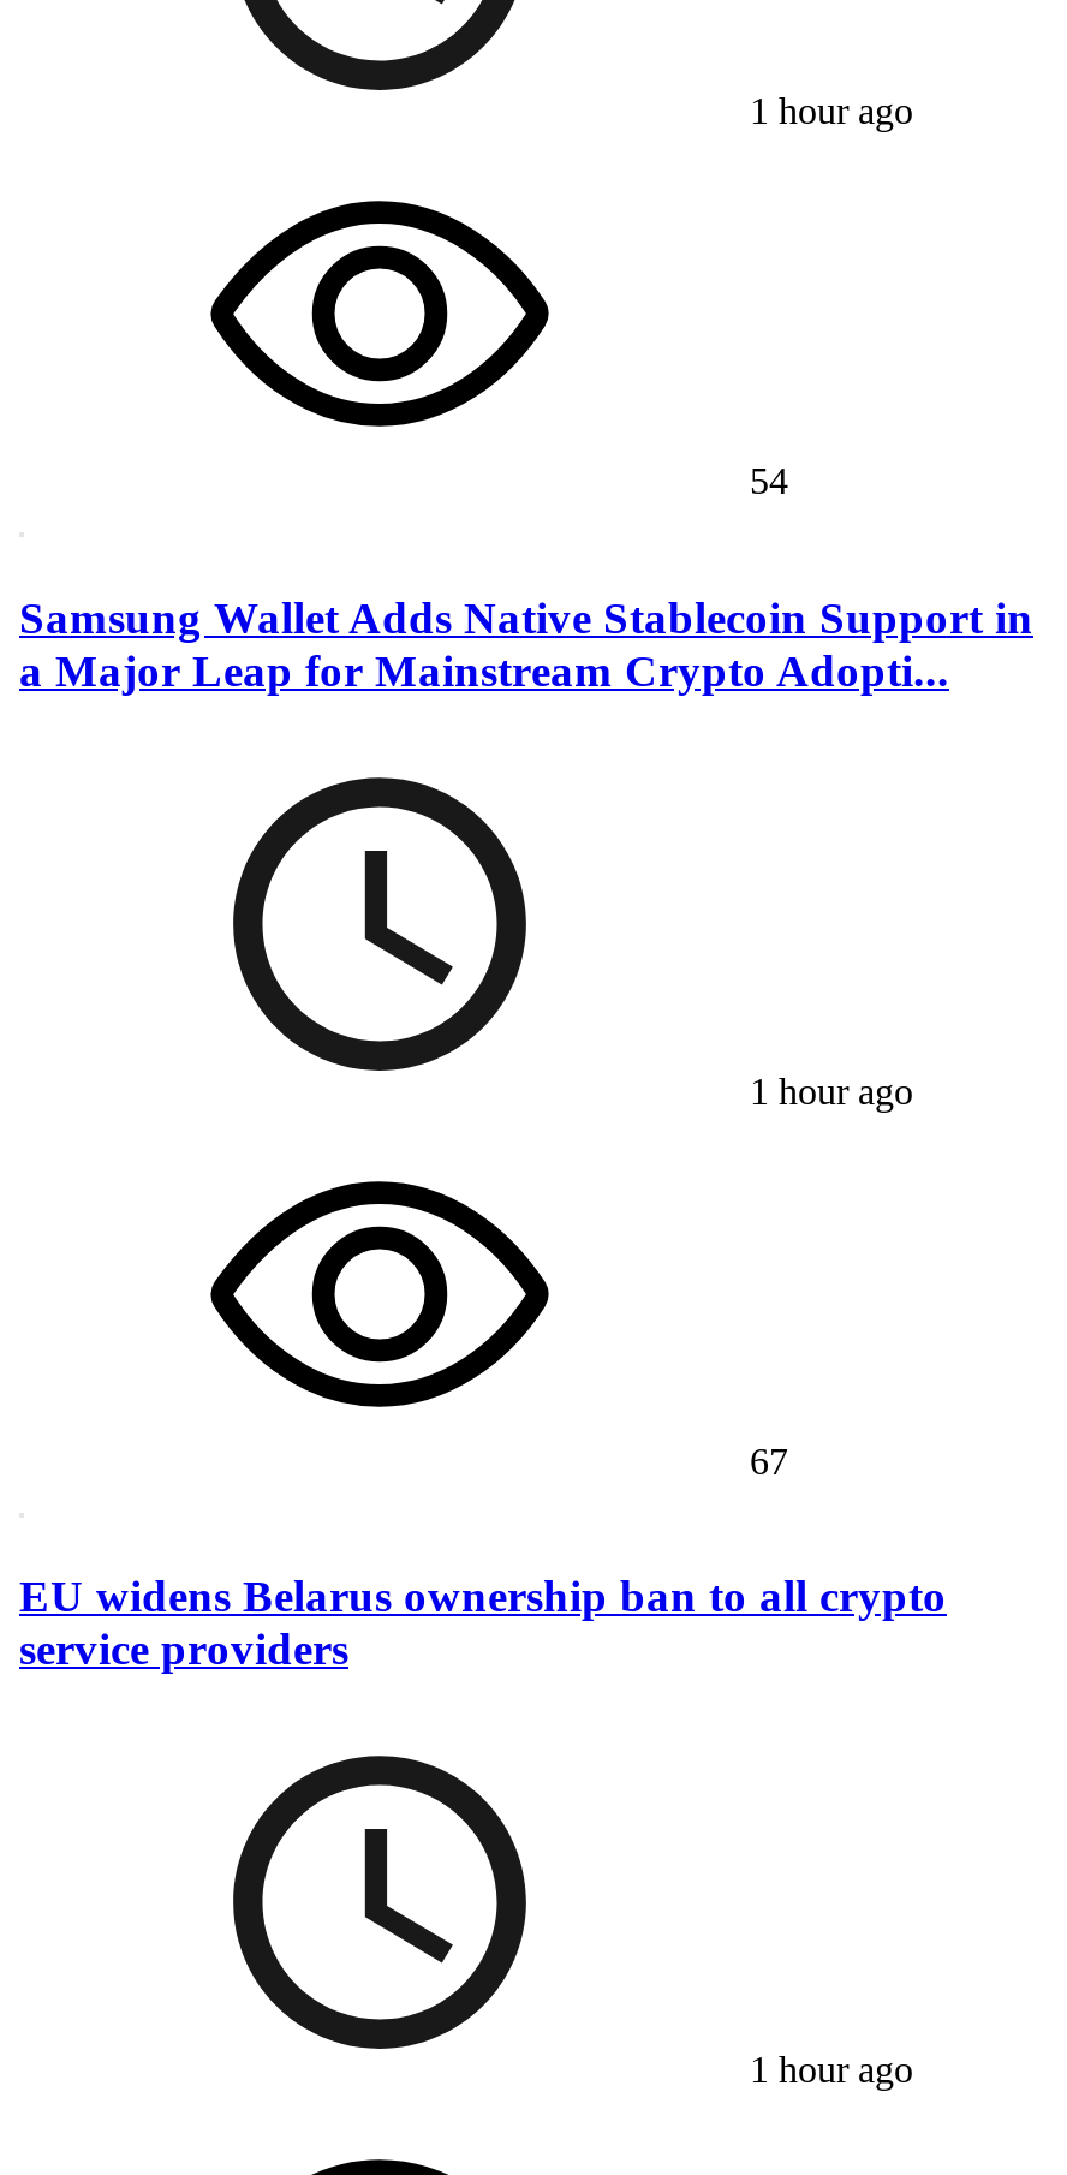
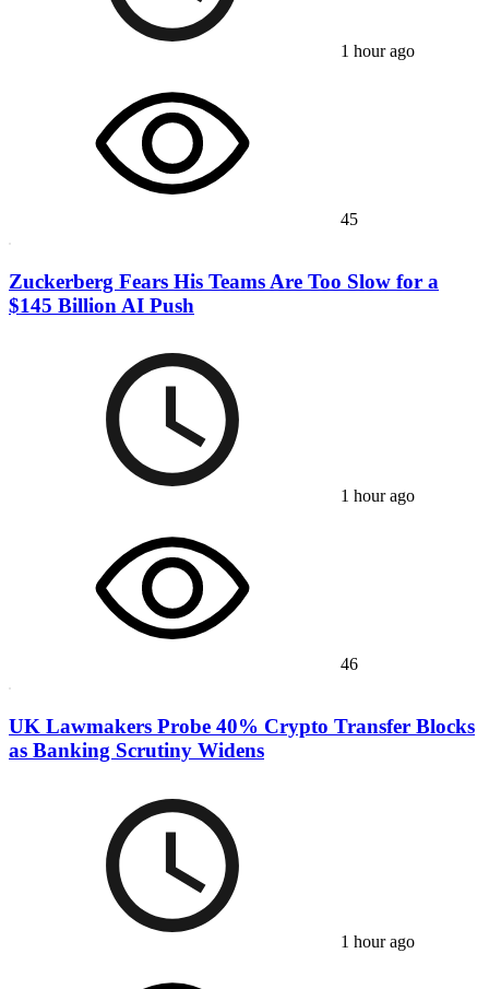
- 54
+ 45

- Samsung Wallet Adds Native Stablecoin Support in
- a Major Leap for Mainstream Crypto Adopti...
+ Zuckerberg Fears His Teams Are Too Slow for a
+ $145 Billion AI Push

- 67
+ 46

- EU widens Belarus ownership ban to all crypto
- service providers
+ UK Lawmakers Probe 40% Crypto Transfer Blocks
+ as Banking Scrutiny Widens
